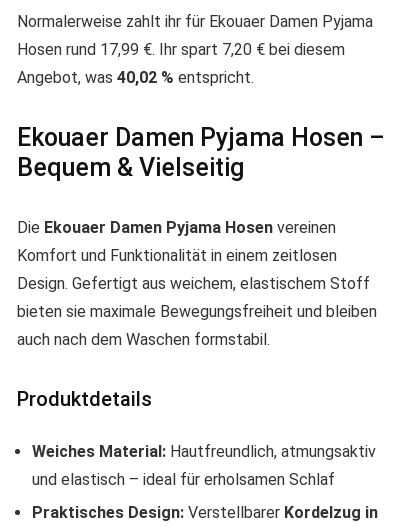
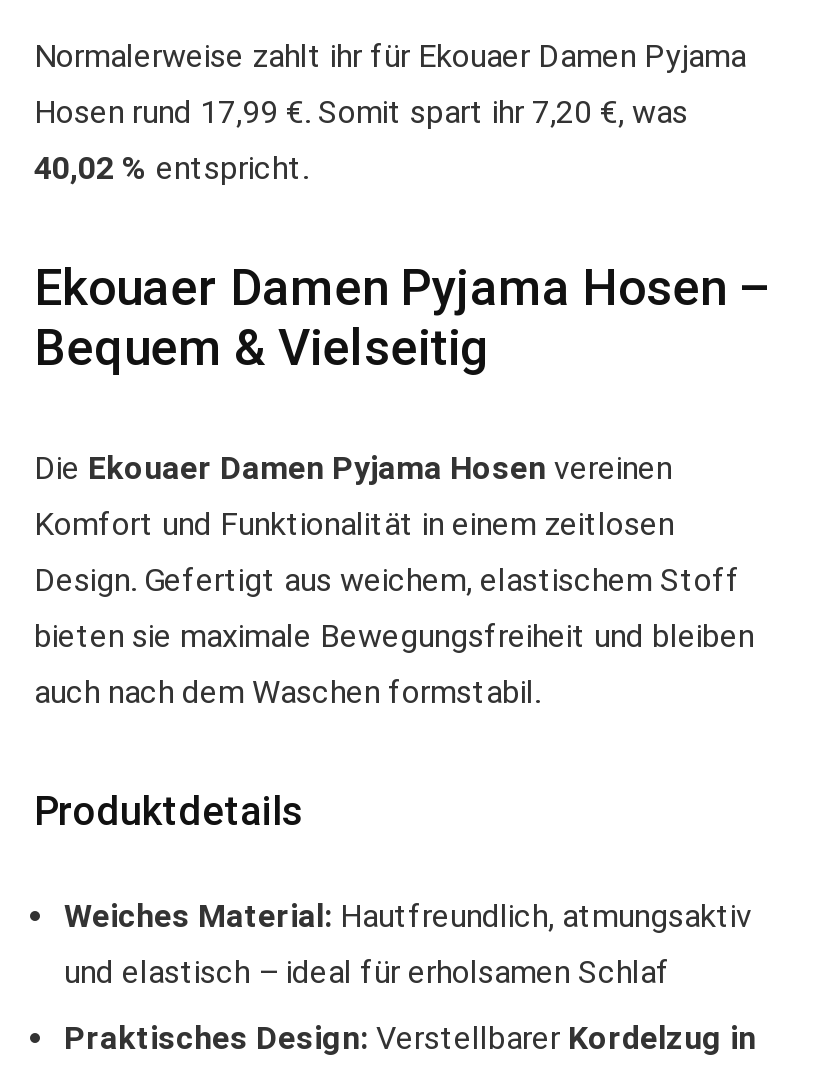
- Hosen rund 17,99 €. Ihr spart 7,20 € bei diesem
+ Hosen rund 17,99 €. Somit spart ihr 7,20 €, was

- Angebot, was 40,02 % entspricht.
+ 40,02 % entspricht.
